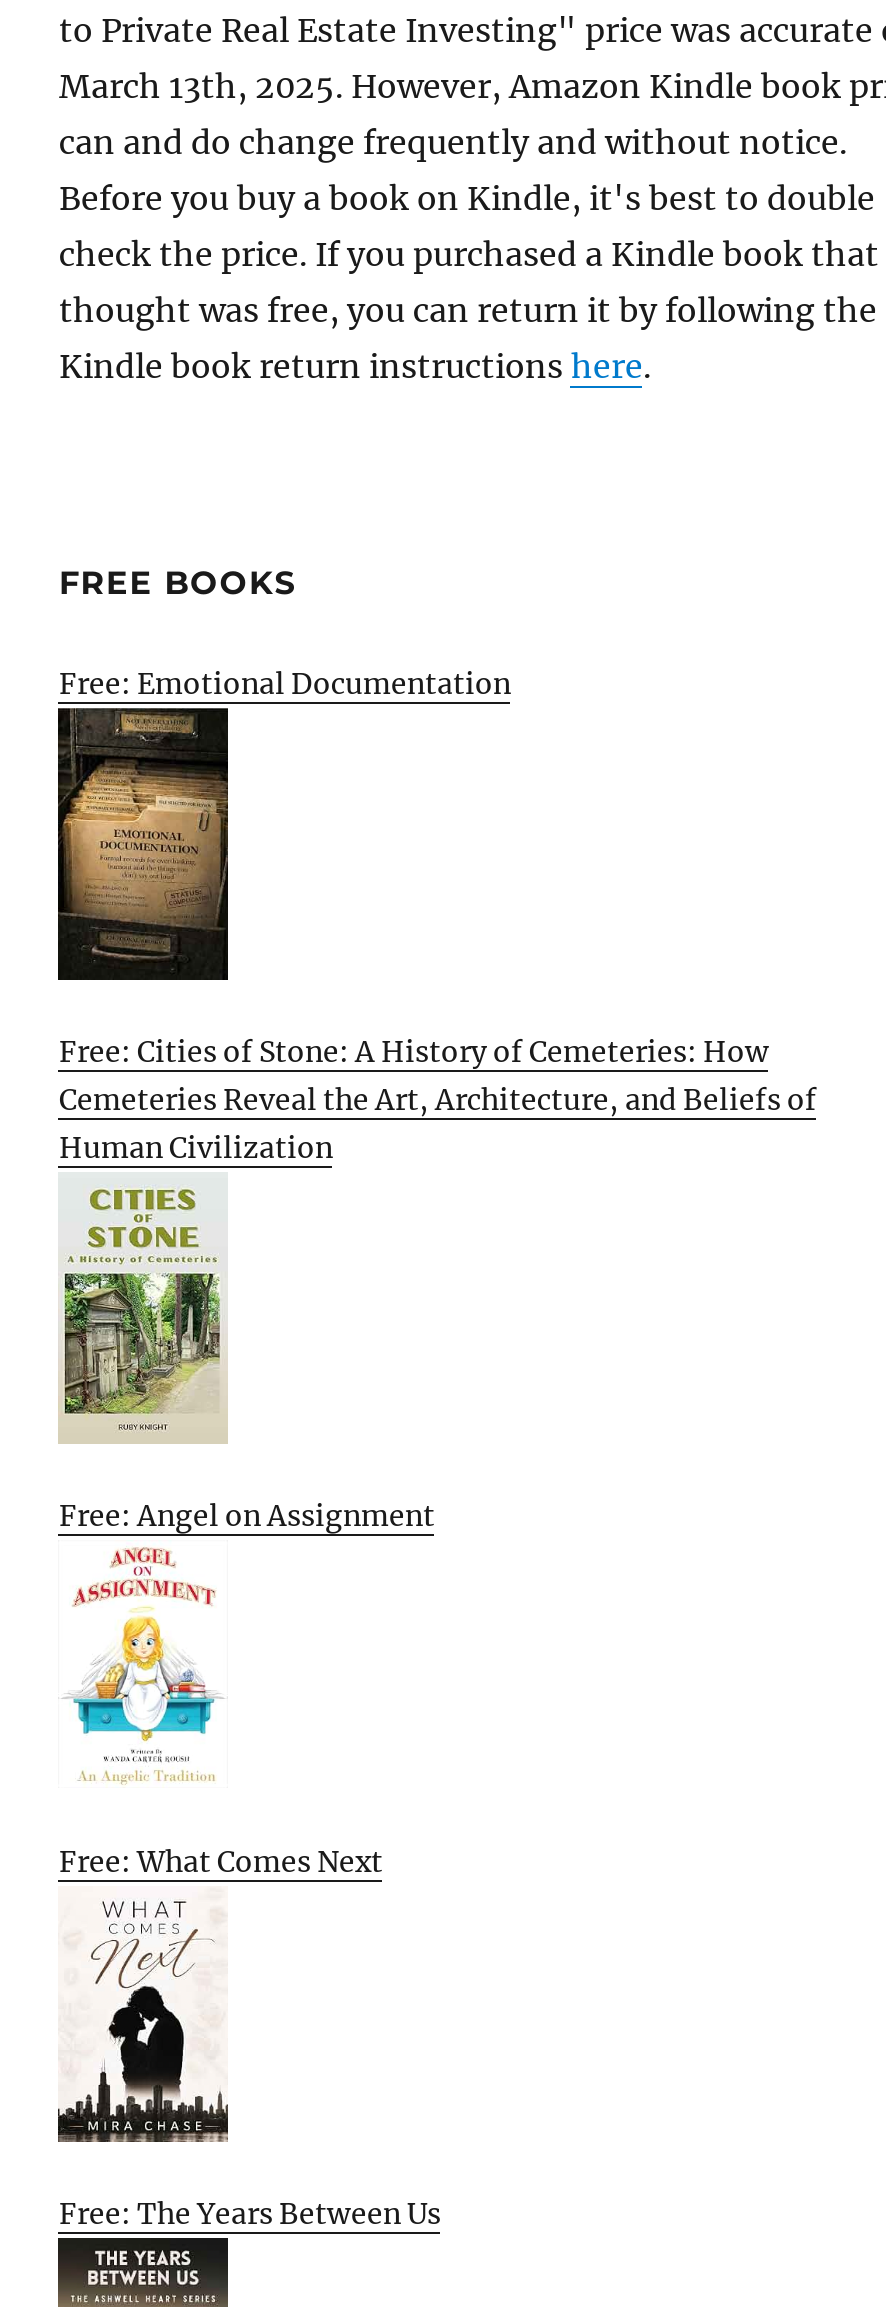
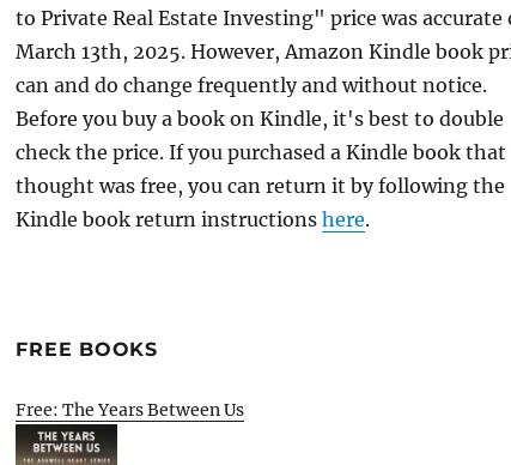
- Free: Emotional Documentation

- [image]
- Free: Cities of Stone: A History of Cemeteries: How
- Cemeteries Reveal the Art, Architecture, and Beliefs of
- Human Civilization

- [image]
- Free: Angel on Assignment

- [image]
- Free: What Comes Next

- [image]
